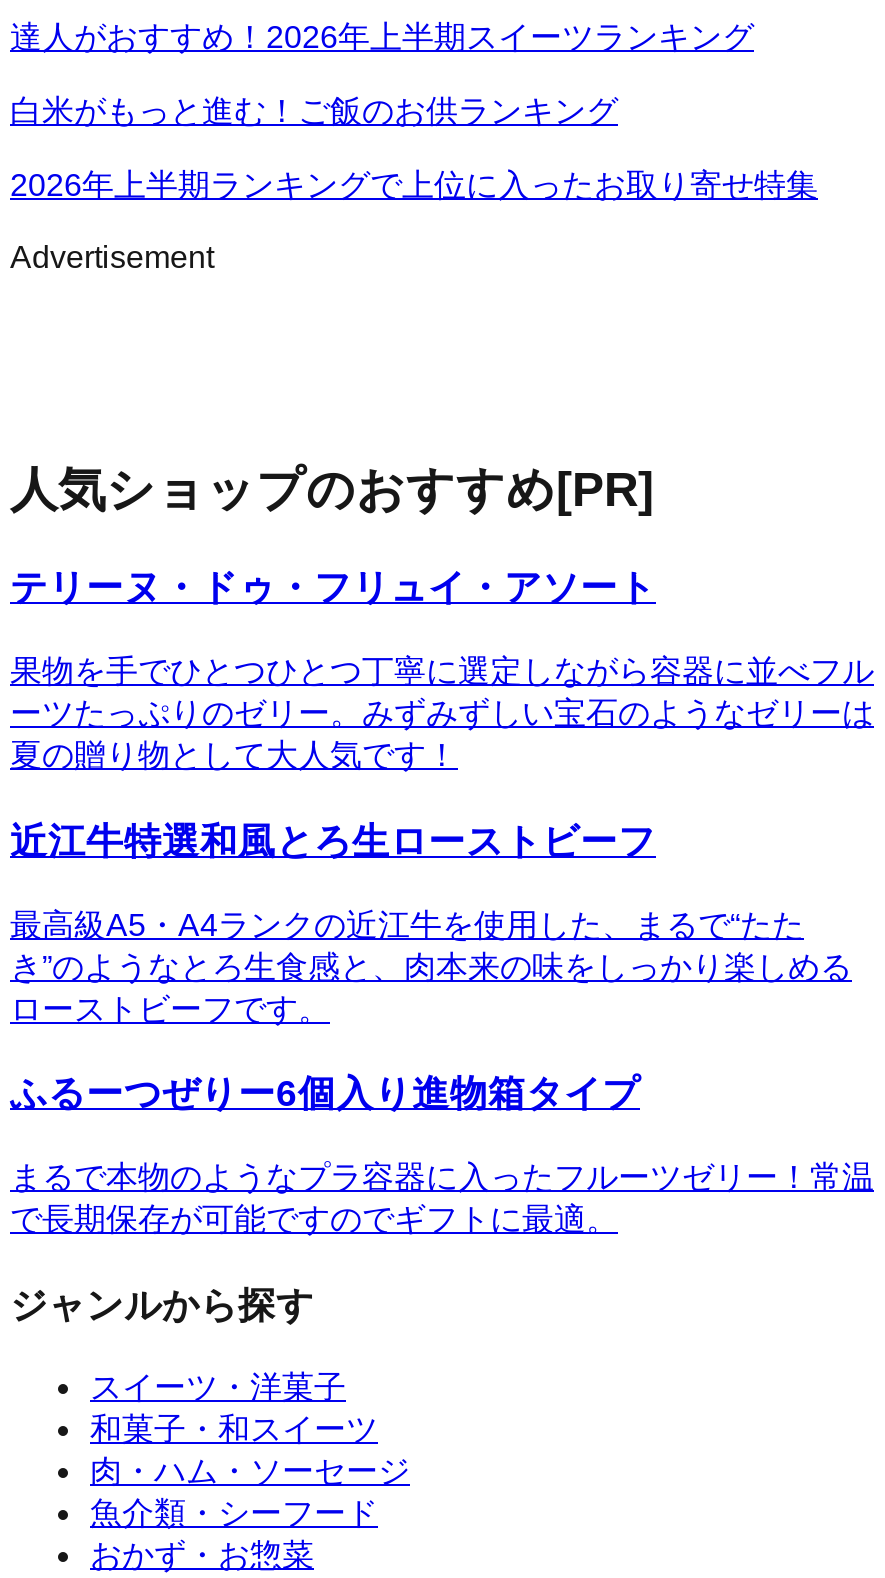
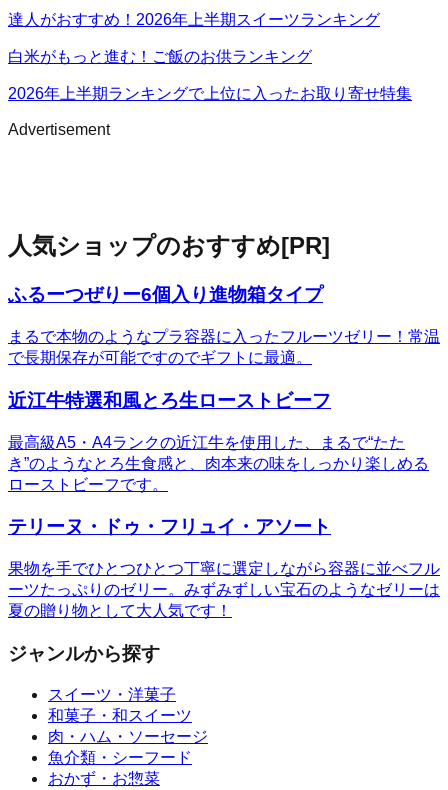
moved down: テリーヌ・ドゥ・フリュイ・アソート

moved down: 果物を手でひとつひとつ丁寧に選定しながら容器に並べフル | ーツたっぷりのゼリー。みずみずしい宝石のようなゼリーは | 夏の贈り物として大人気です！

moved up: 近江牛特選和風とろ生ローストビーフ | 最高級A5・A4ランクの近江牛を使用した、まるで“たた | き”のようなとろ生食感と、肉本来の味をしっかり楽しめる | ローストビーフです。

moved up: ふるーつぜりー6個入り進物箱タイプ

moved up: まるで本物のようなプラ容器に入ったフルーツゼリー！常温 | で長期保存が可能ですのでギフトに最適。
